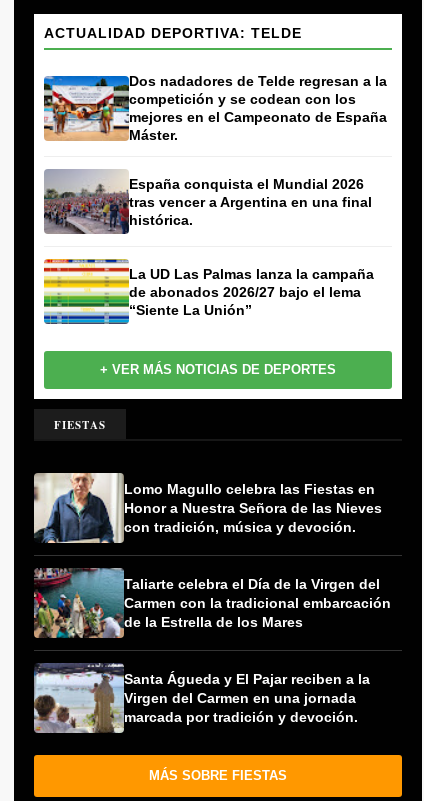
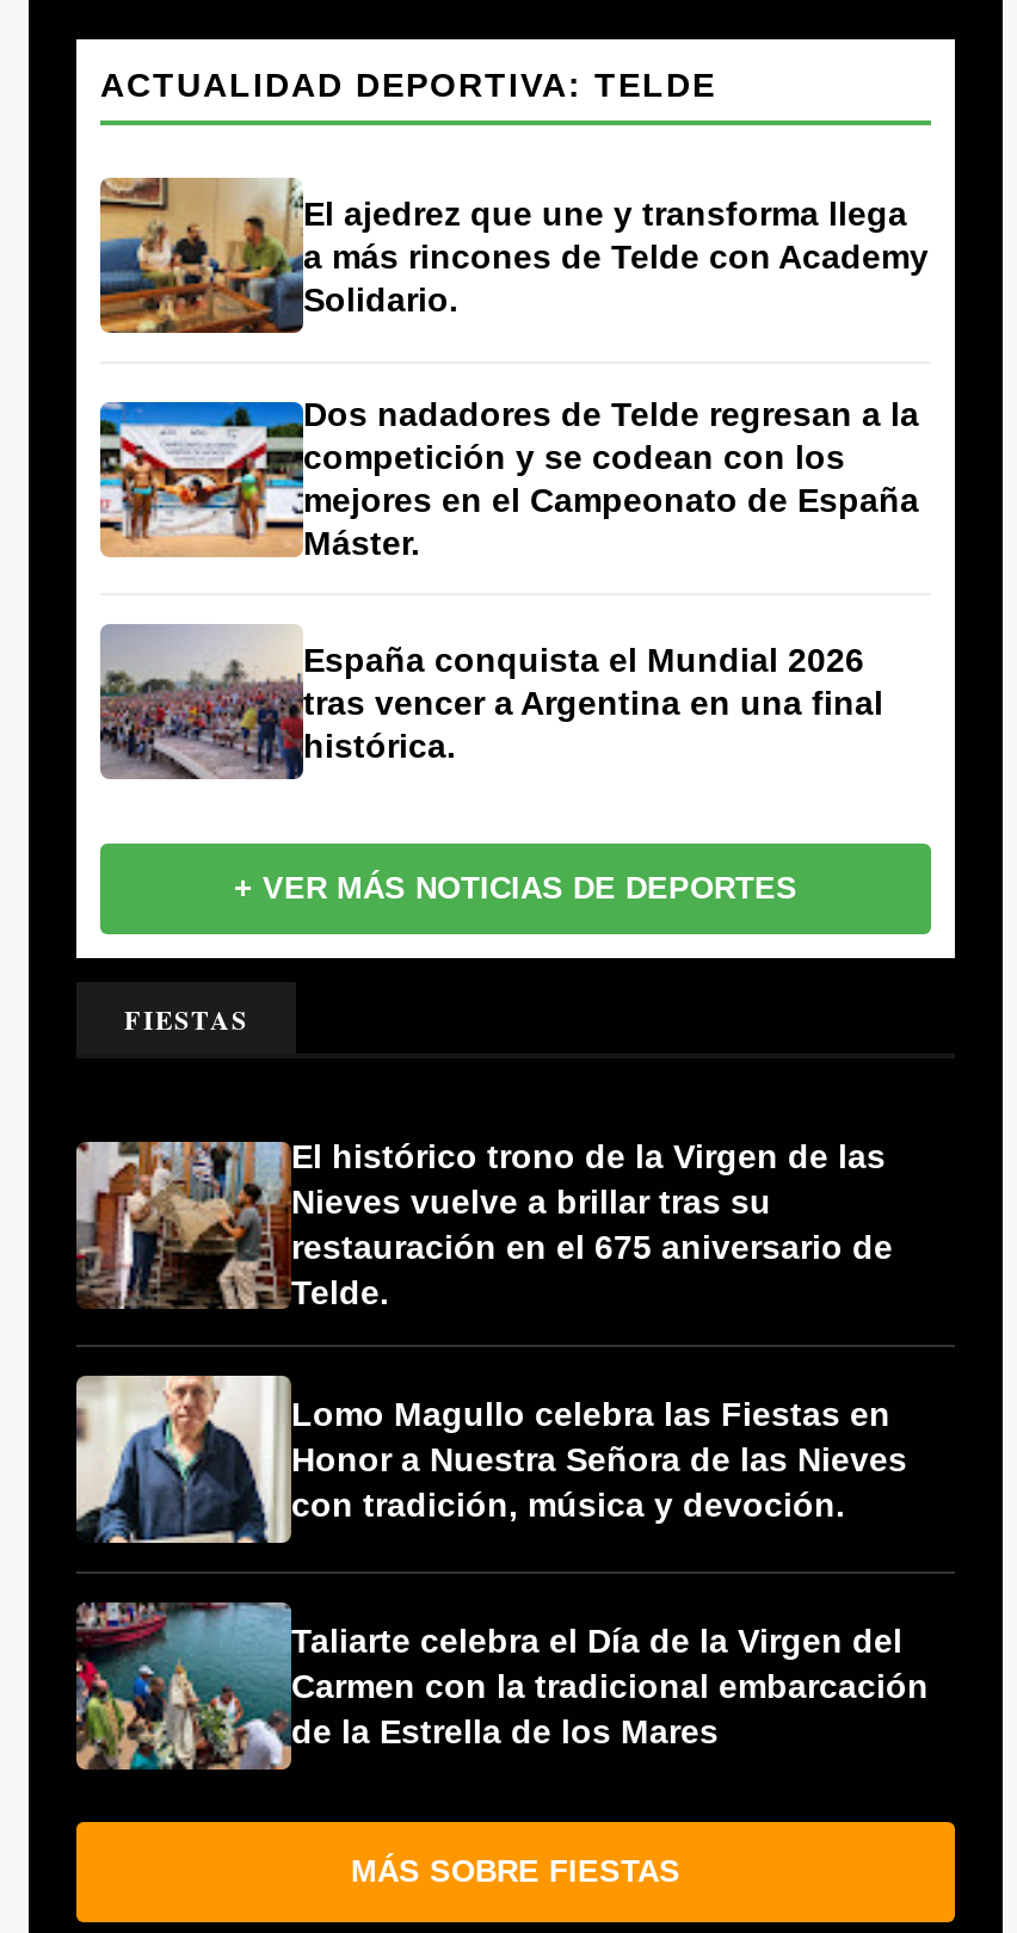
+ [image]
+ El ajedrez que une y transforma llega
+ a más rincones de Telde con Academy
+ Solidario.

moved down: [image] | Dos nadadores de Telde regresan a la | competición y se codean con los | mejores en el Campeonato de España | Máster. | España conquista el Mundial 2026 | tras vencer a Argentina en una final | histórica.

- [image]
- La UD Las Palmas lanza la campaña
- de abonados 2026/27 bajo el lema
- “Siente La Unión”

+ [image]
+ El histórico trono de la Virgen de las
+ Nieves vuelve a brillar tras su
+ restauración en el 675 aniversario de
+ Telde.

moved down: [image] | Lomo Magullo celebra las Fiestas en | Honor a Nuestra Señora de las Nieves | con tradición, música y devoción. | Taliarte celebra el Día de la Virgen del | Carmen con la tradicional embarcación | de la Estrella de los Mares

- [image]
- Santa Águeda y El Pajar reciben a la
- Virgen del Carmen en una jornada
- marcada por tradición y devoción.
